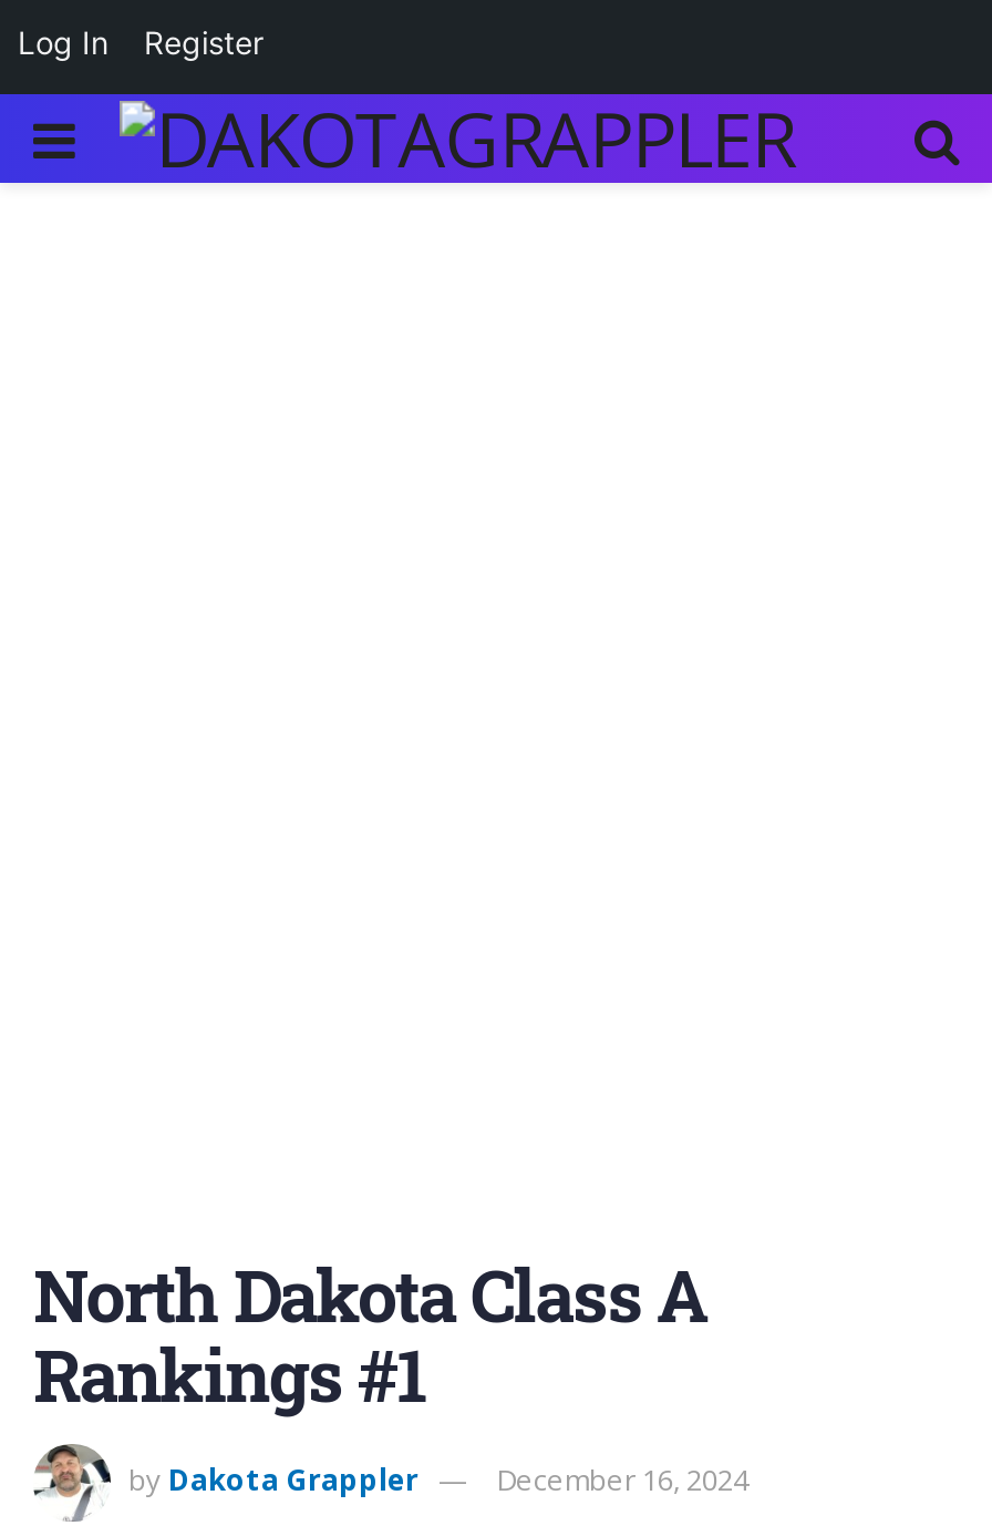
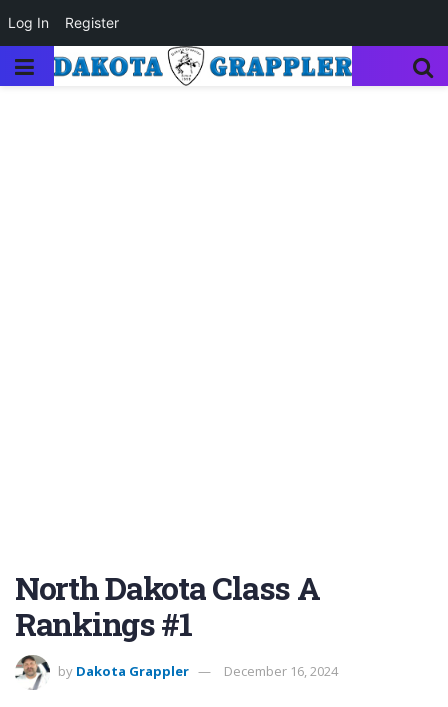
- [image]
+ [image]
